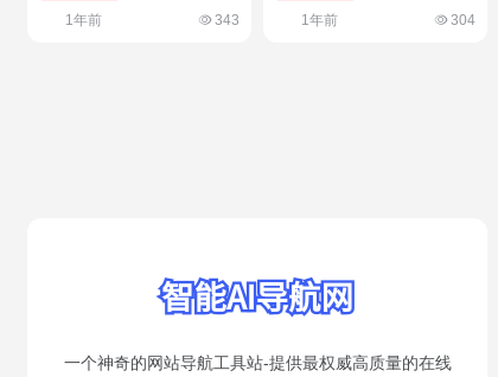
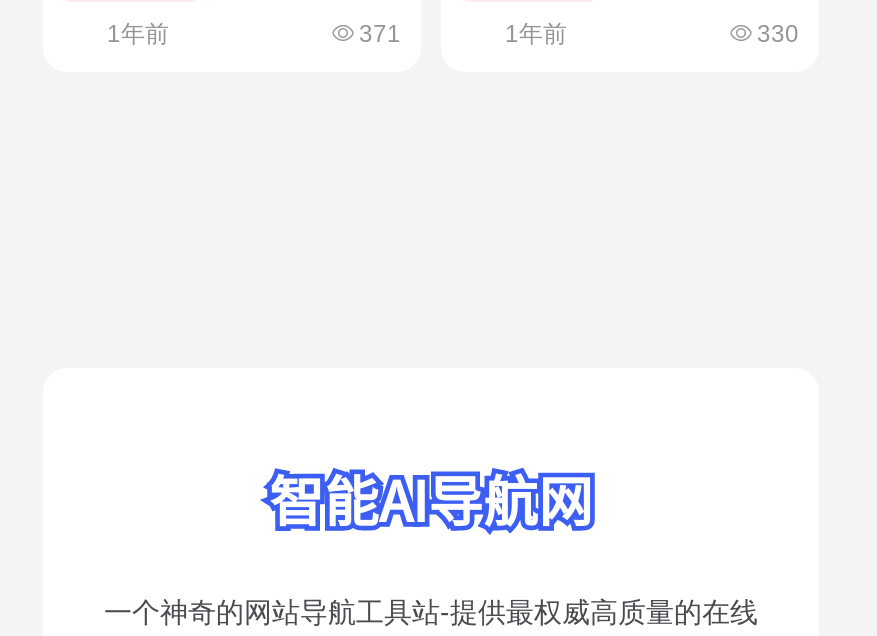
- 343
+ 371

- 304
+ 330
